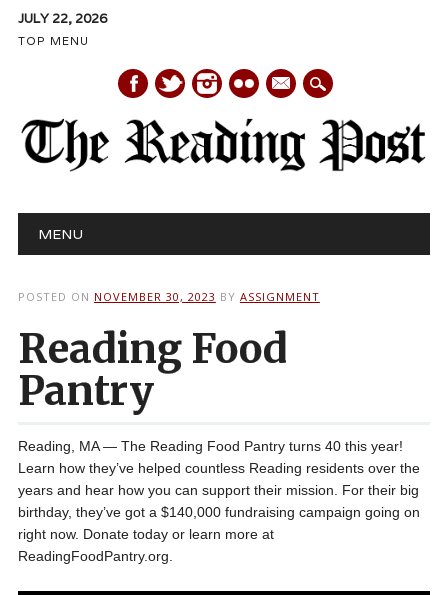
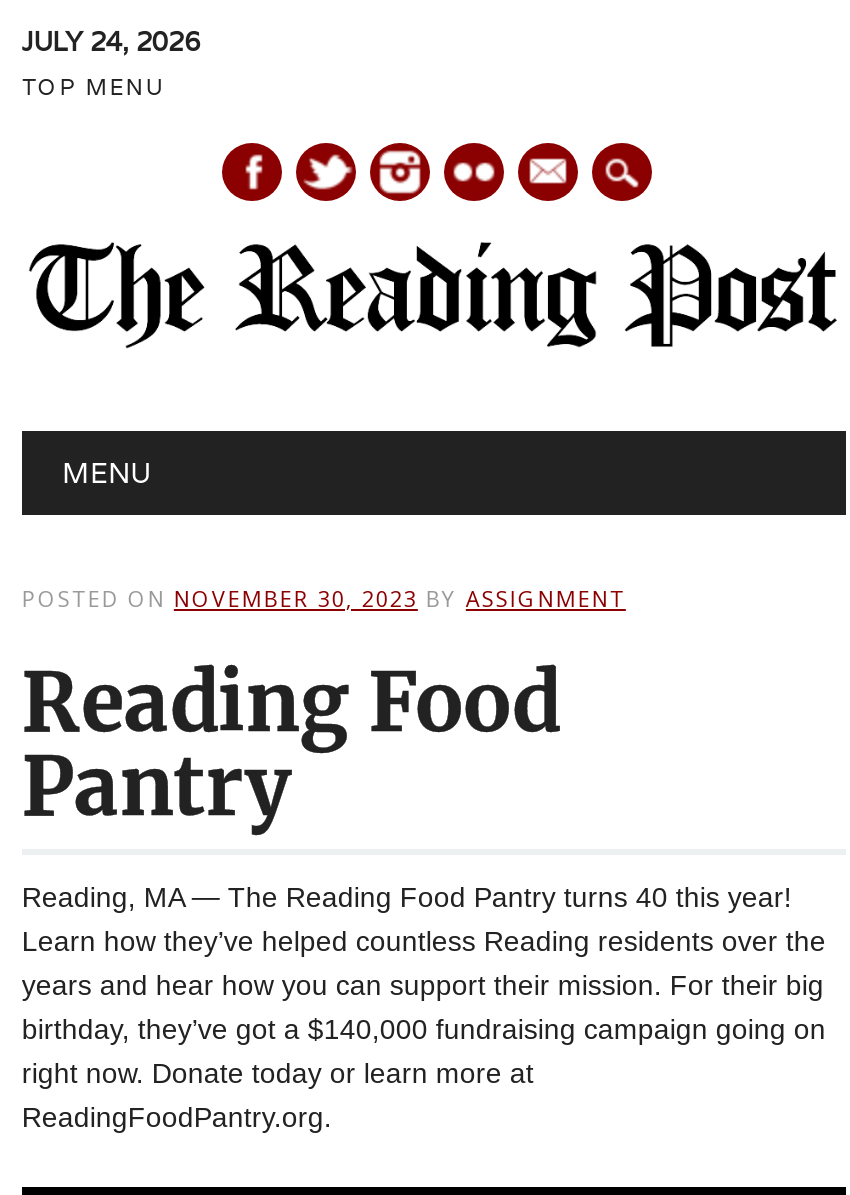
- JULY 22, 2026
+ JULY 24, 2026
